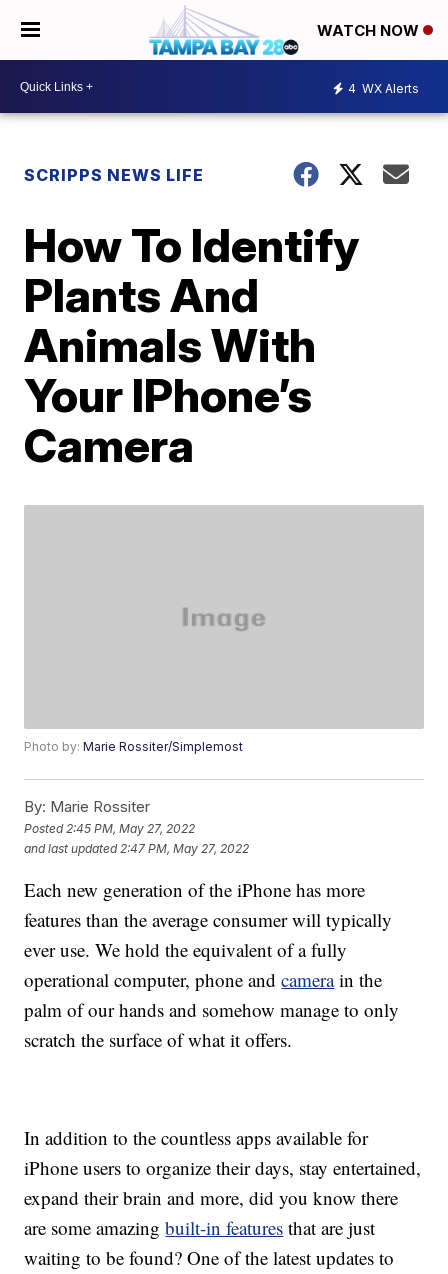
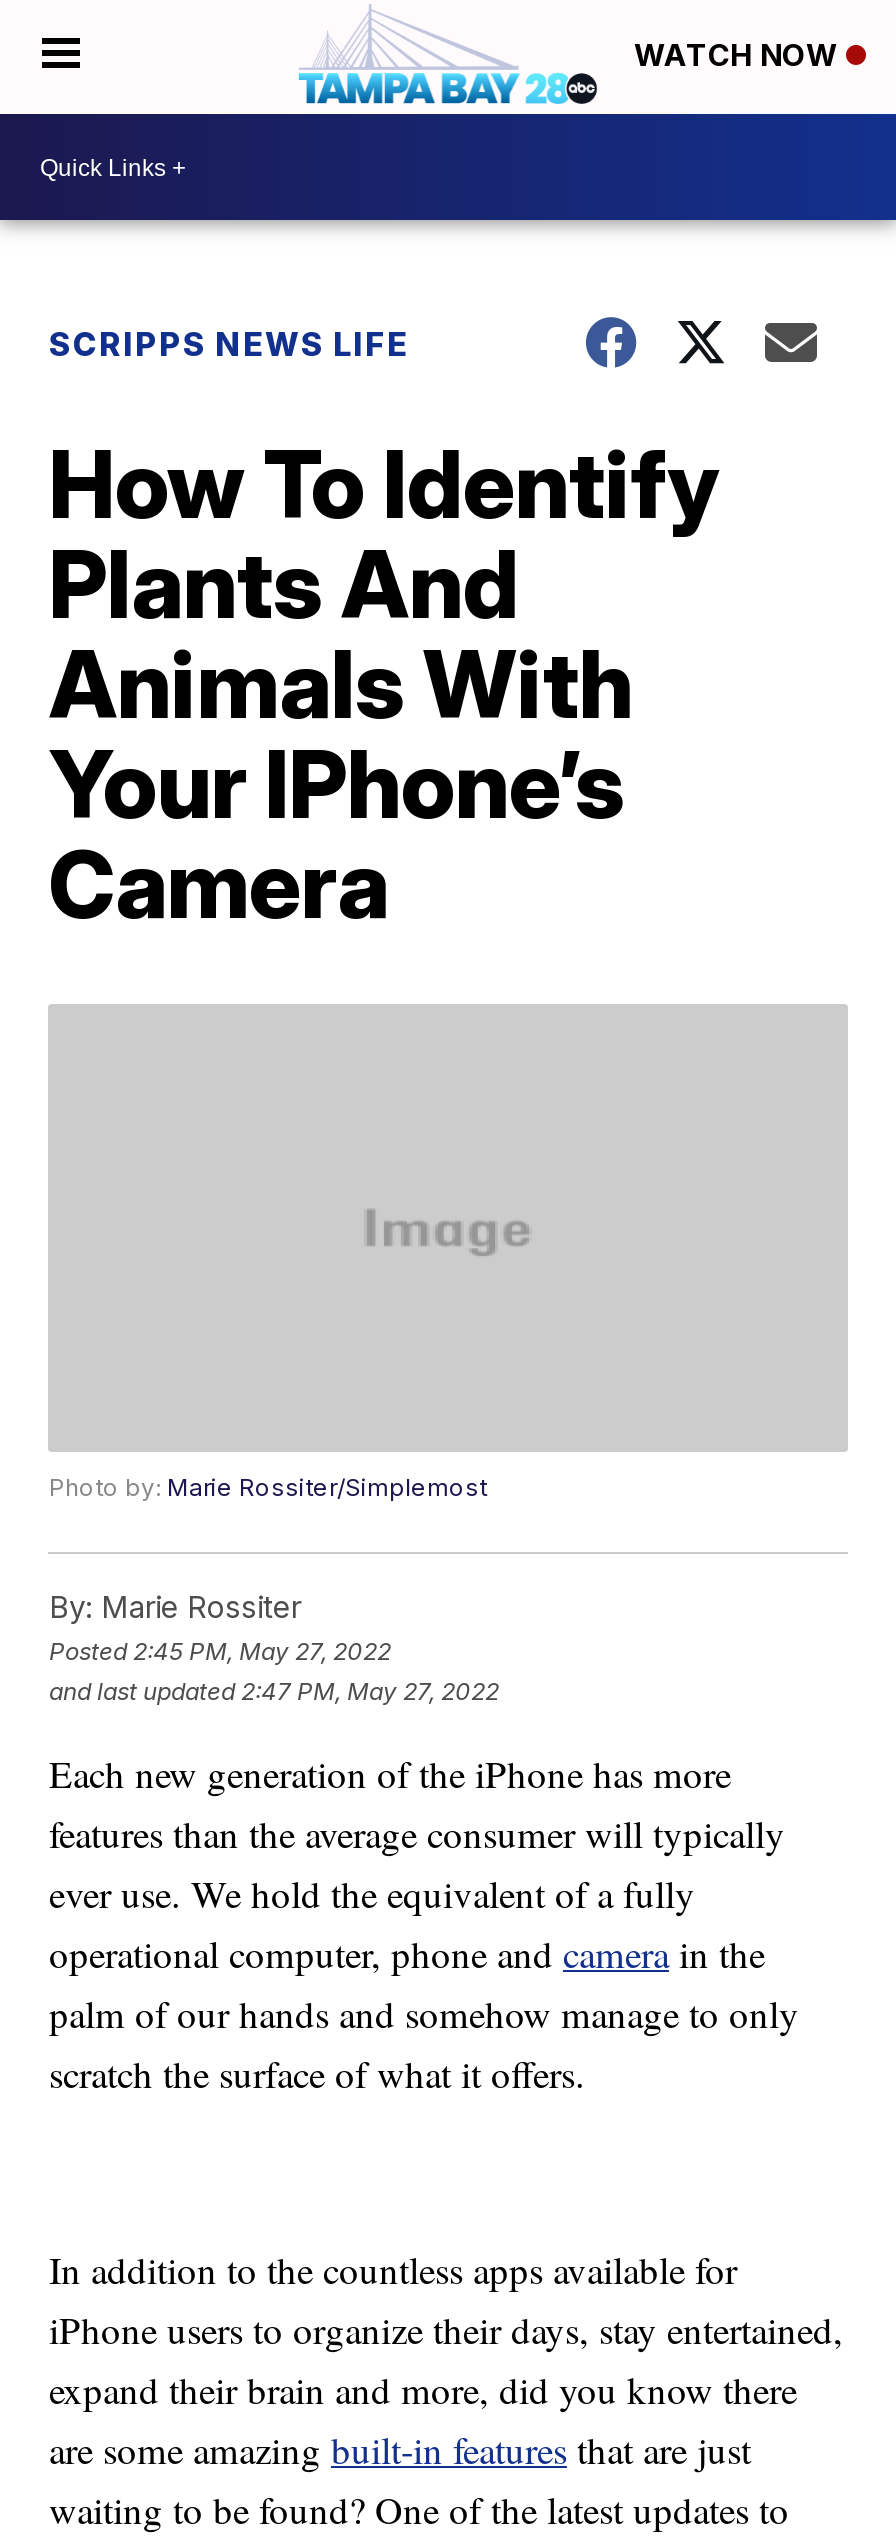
- 4 WX Alerts
